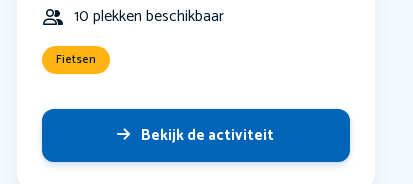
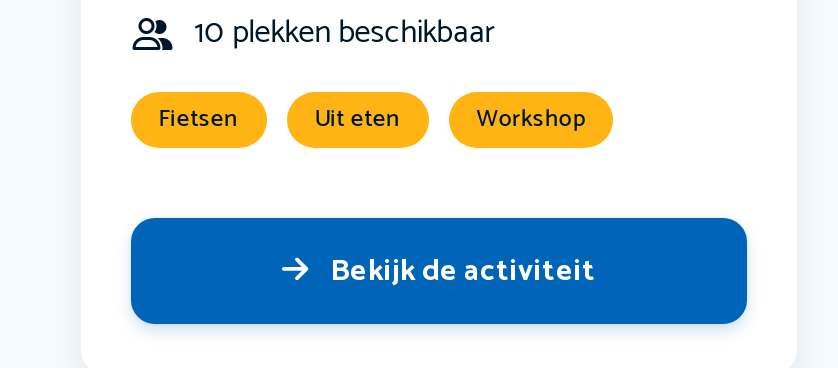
+ Uit eten
+ Workshop
